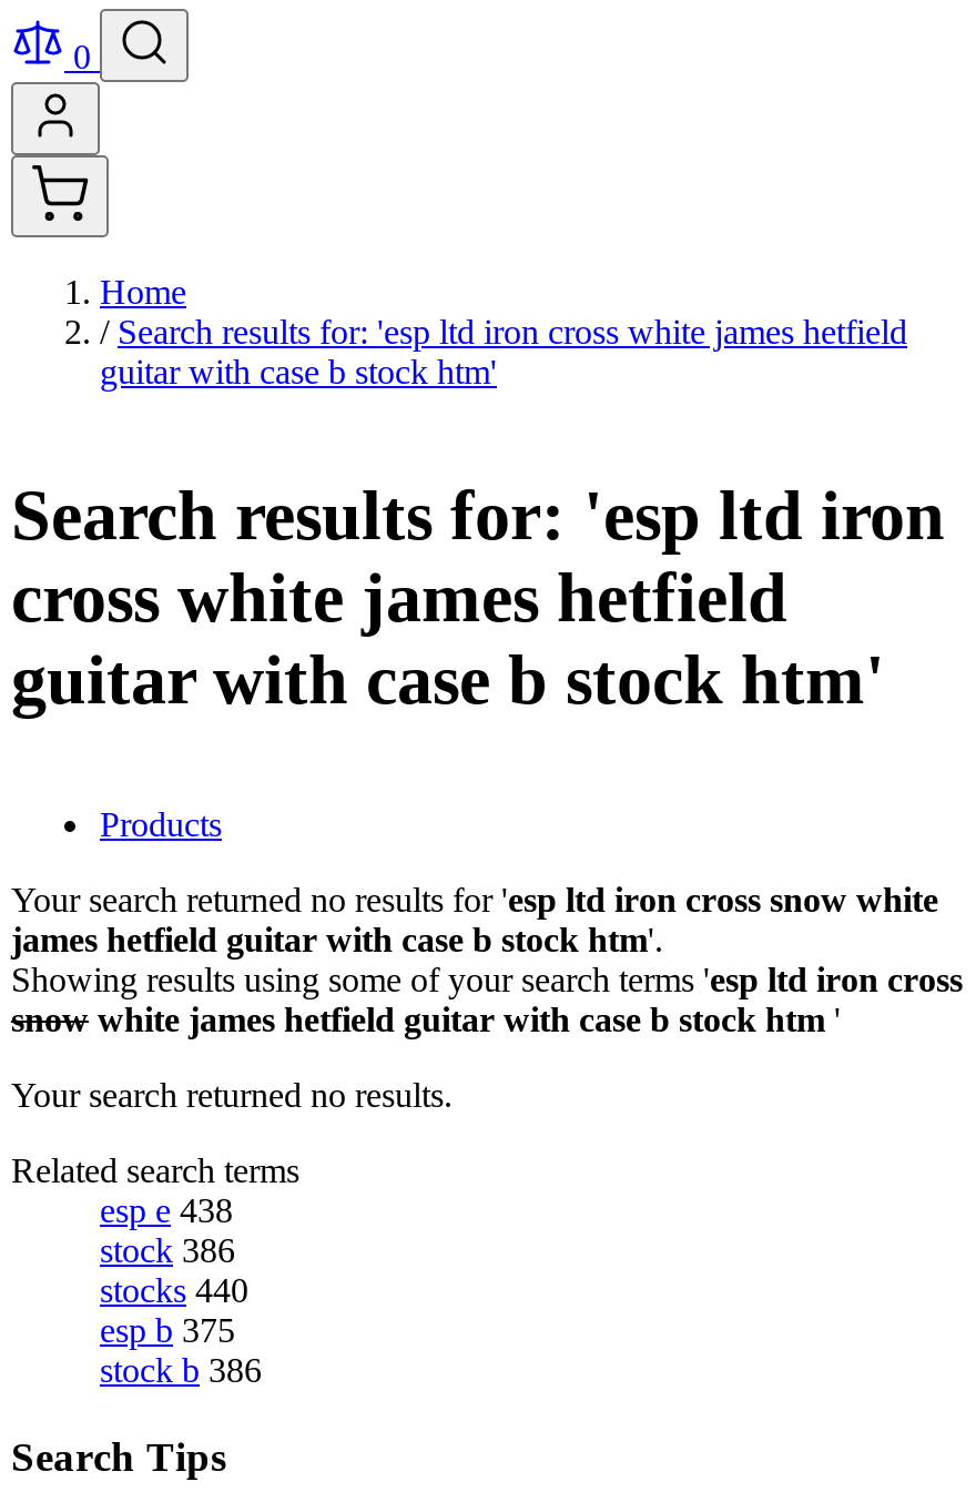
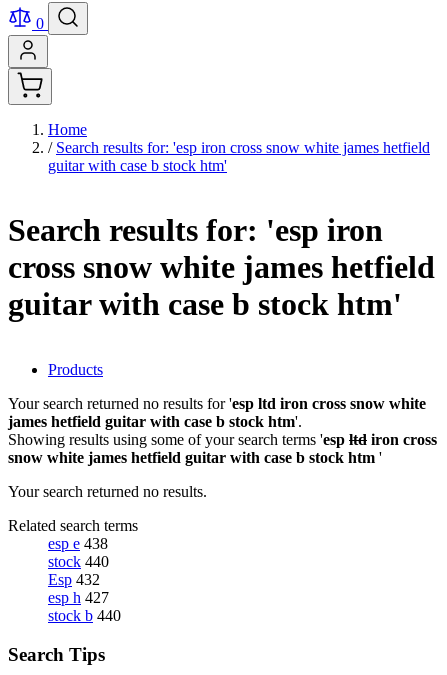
- / Search results for: 'esp ltd iron cross white james hetfield
+ / Search results for: 'esp iron cross snow white james hetfield

- Search results for: 'esp ltd iron
- cross white james hetfield
+ Search results for: 'esp iron
+ cross snow white james hetfield

- stock 386
- stocks 440
- esp b 375
- stock b 386
+ stock 440
+ Esp 432
+ esp h 427
+ stock b 440
